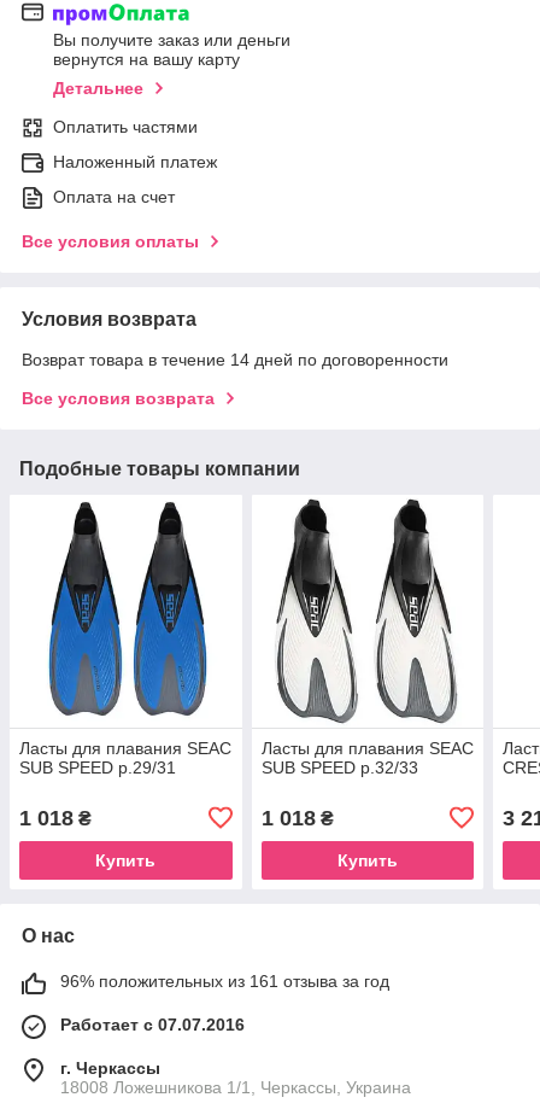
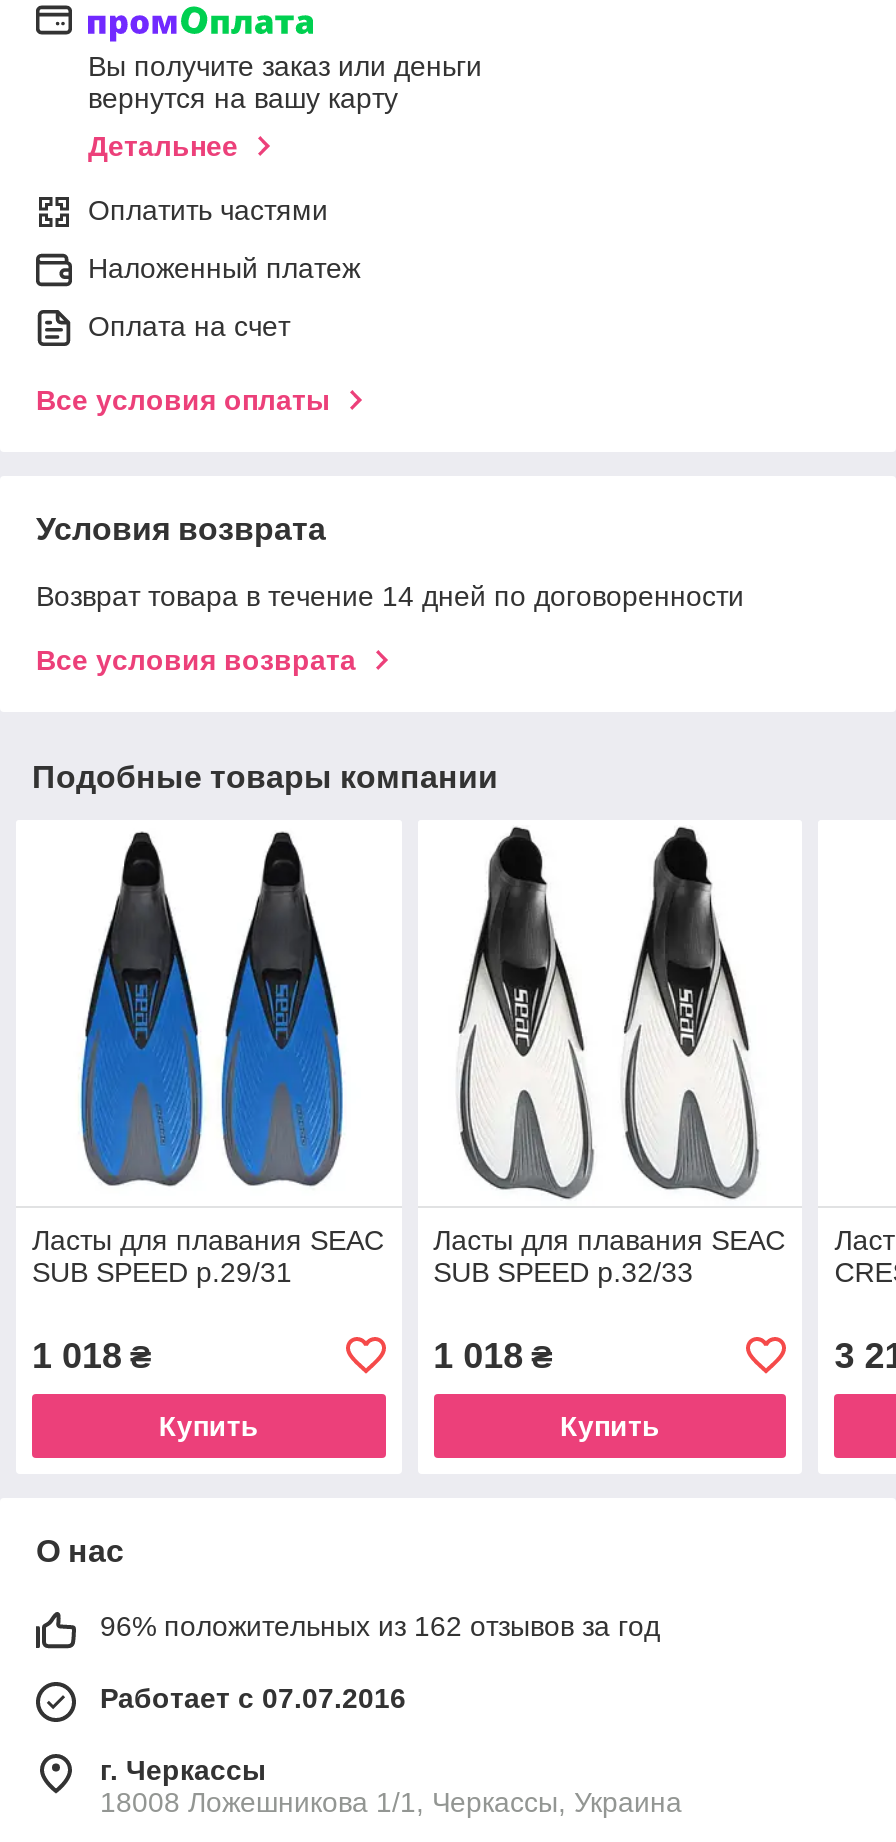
- 96% положительных из 161 отзыва за год
+ 96% положительных из 162 отзывов за год
